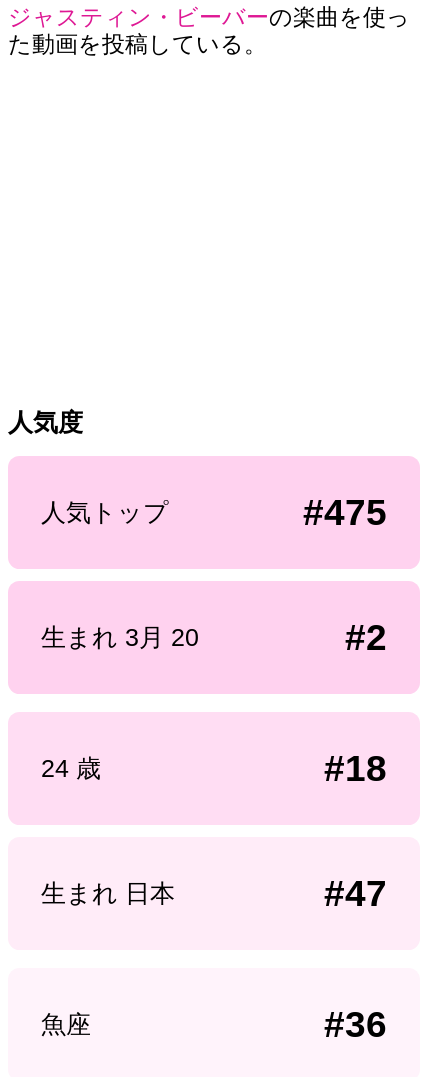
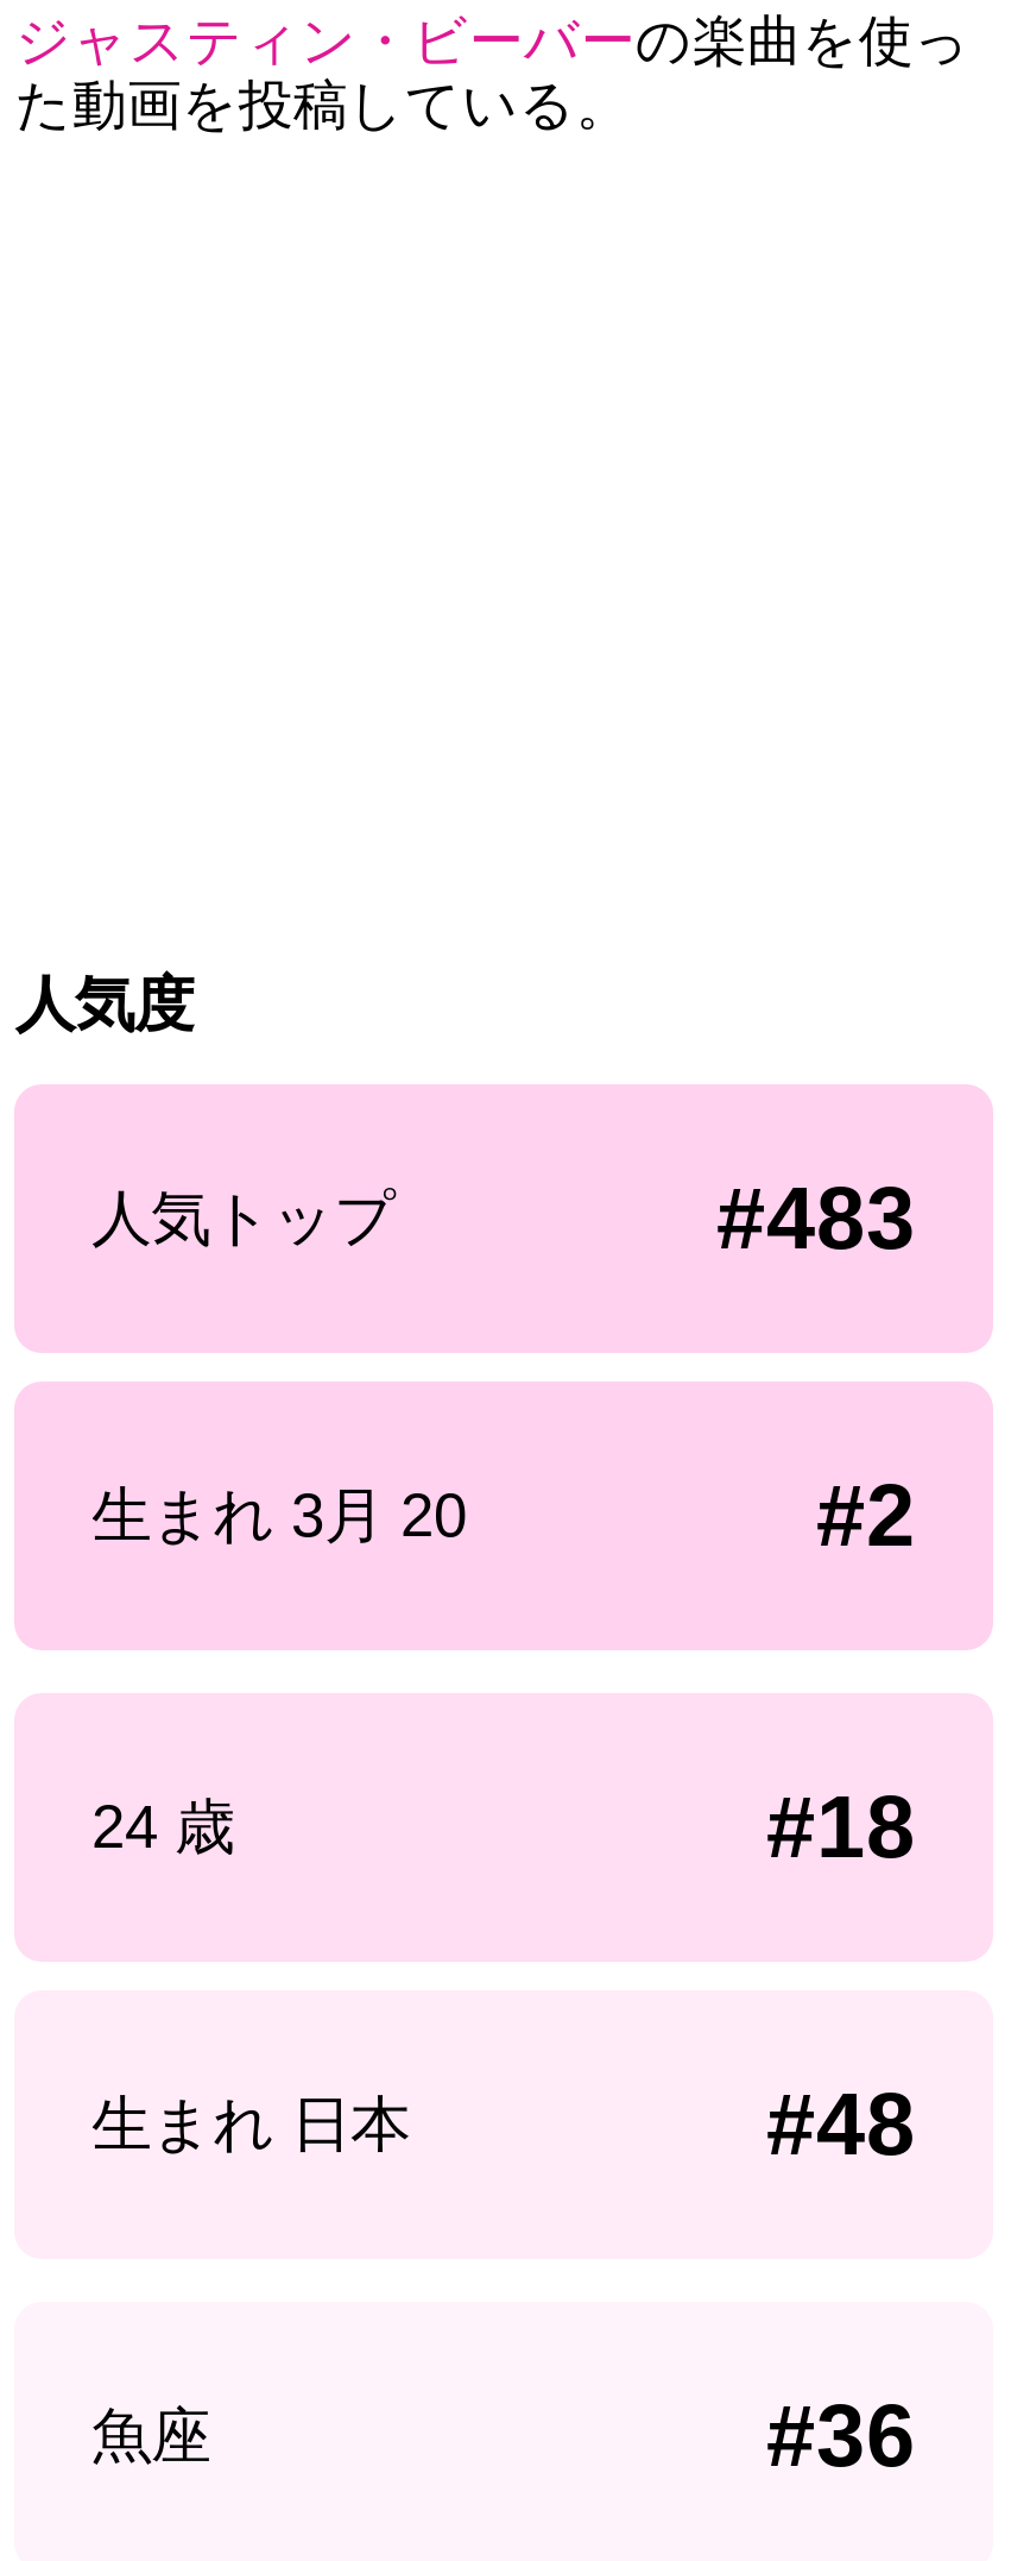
- #475
+ #483

- #47
+ #48
